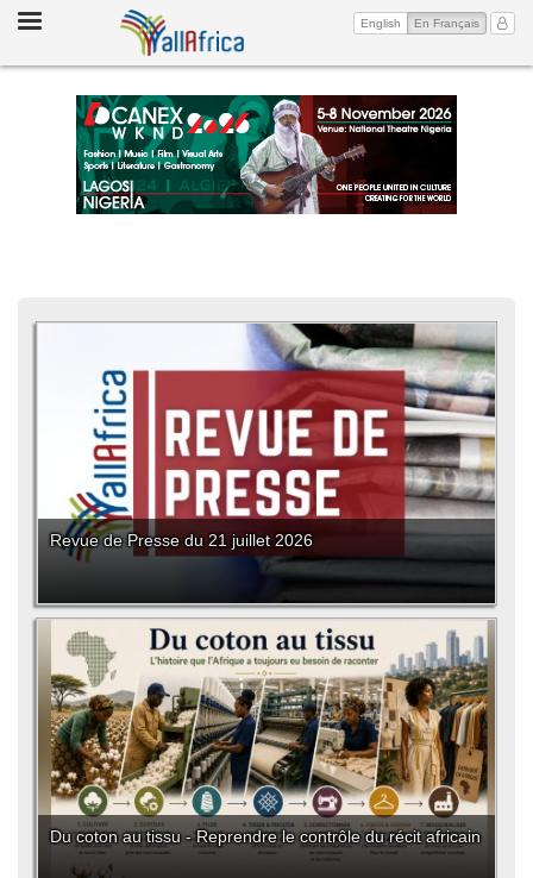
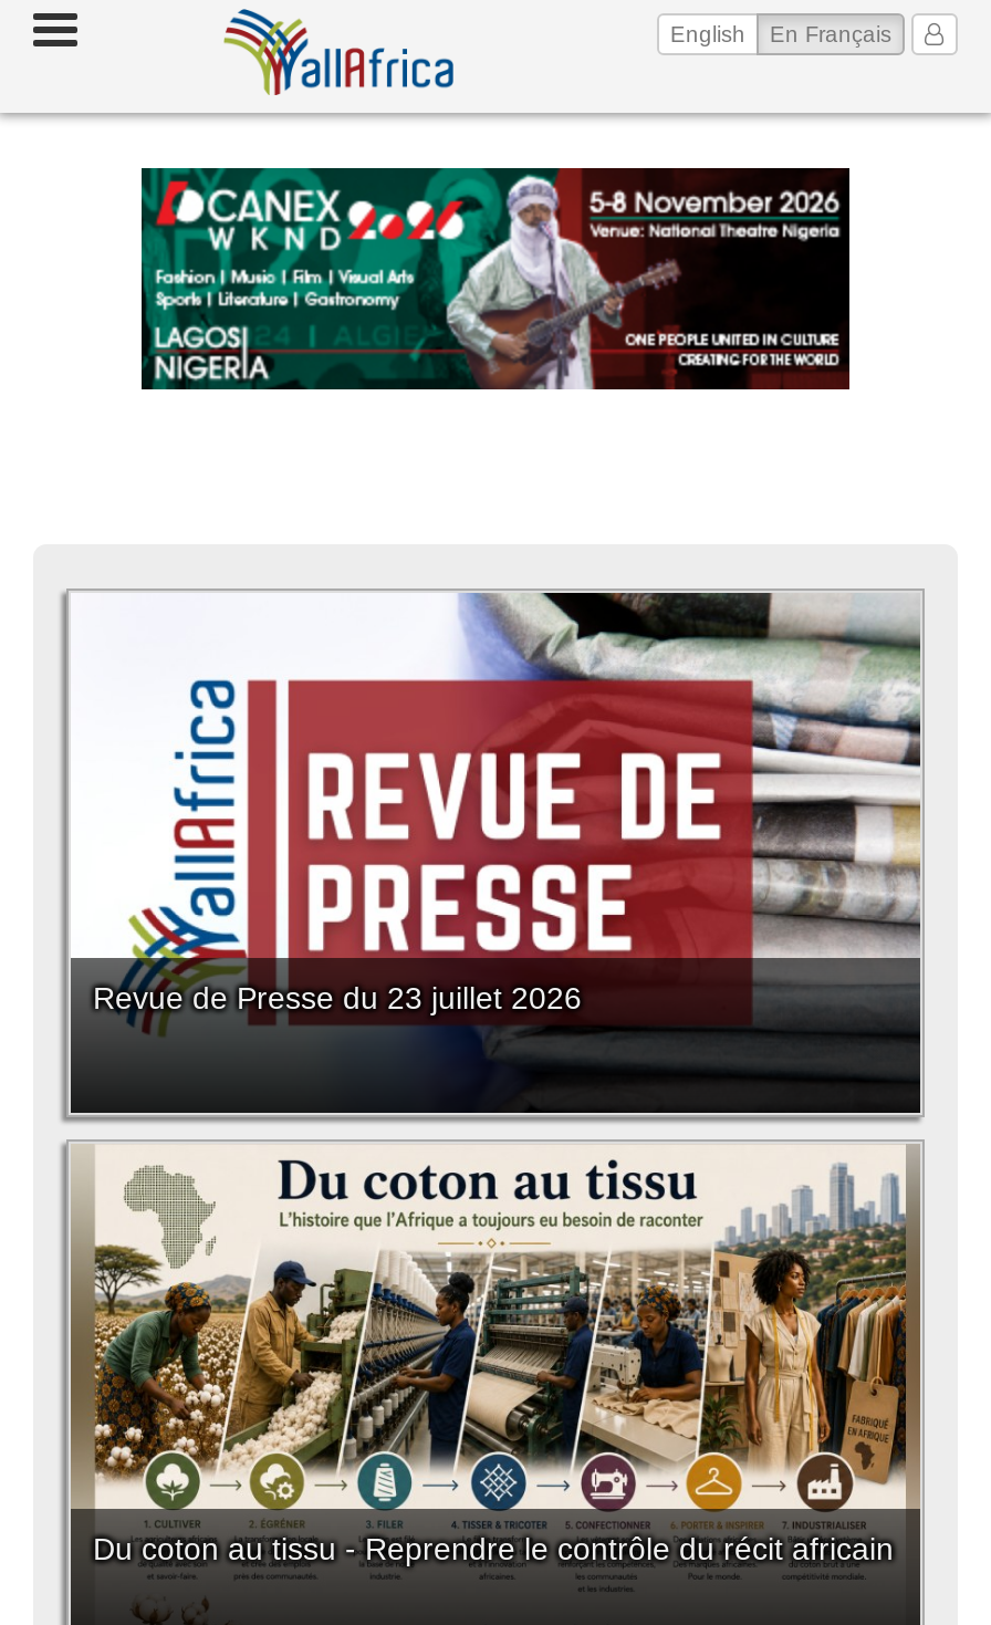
- Revue de Presse du 21 juillet 2026
+ Revue de Presse du 23 juillet 2026
